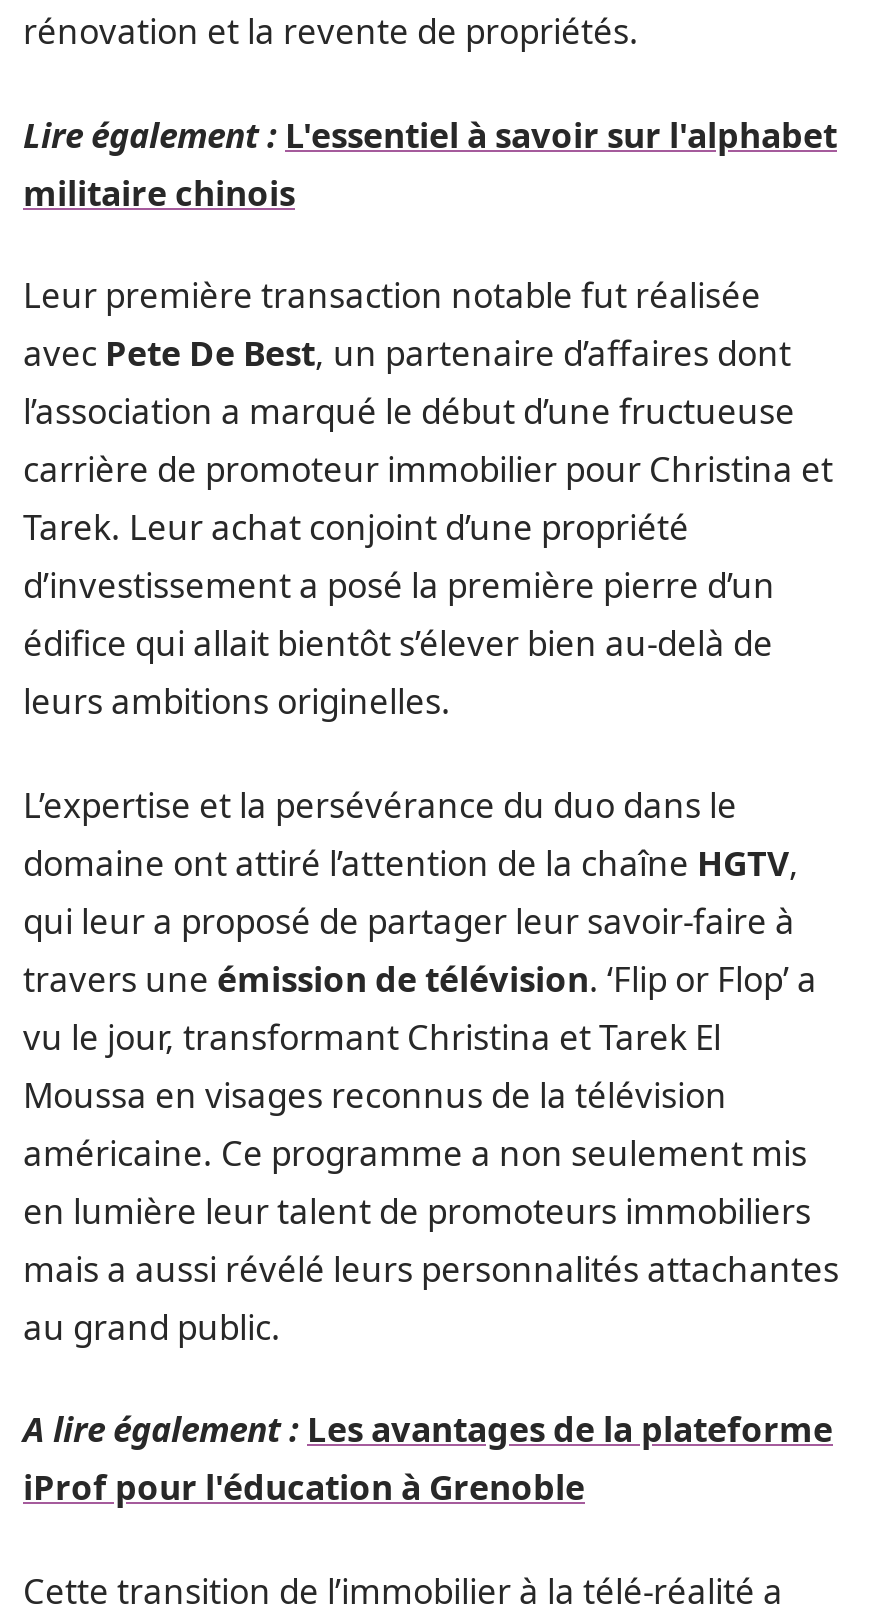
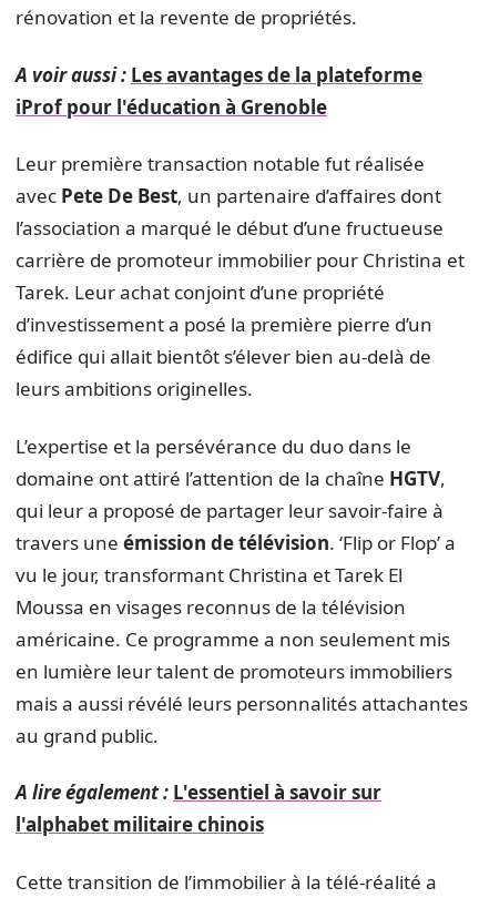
- Lire également : L'essentiel à savoir sur l'alphabet
- militaire chinois
+ A voir aussi : Les avantages de la plateforme

- A lire également : Les avantages de la plateforme
+ A lire également : L'essentiel à savoir sur
+ l'alphabet militaire chinois

moved up: iProf pour l'éducation à Grenoble
